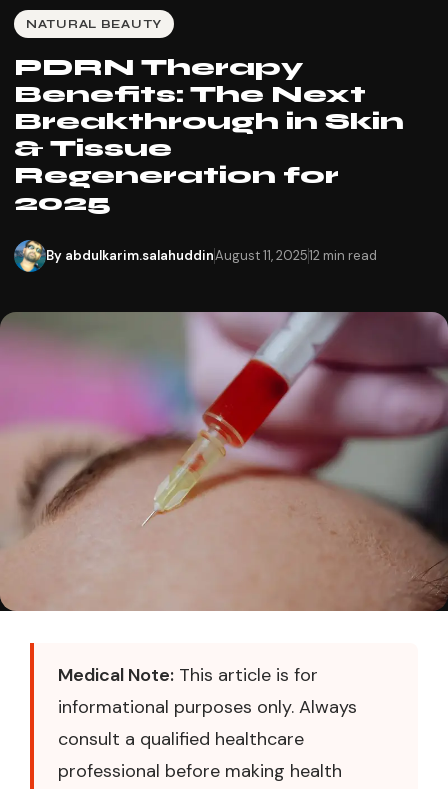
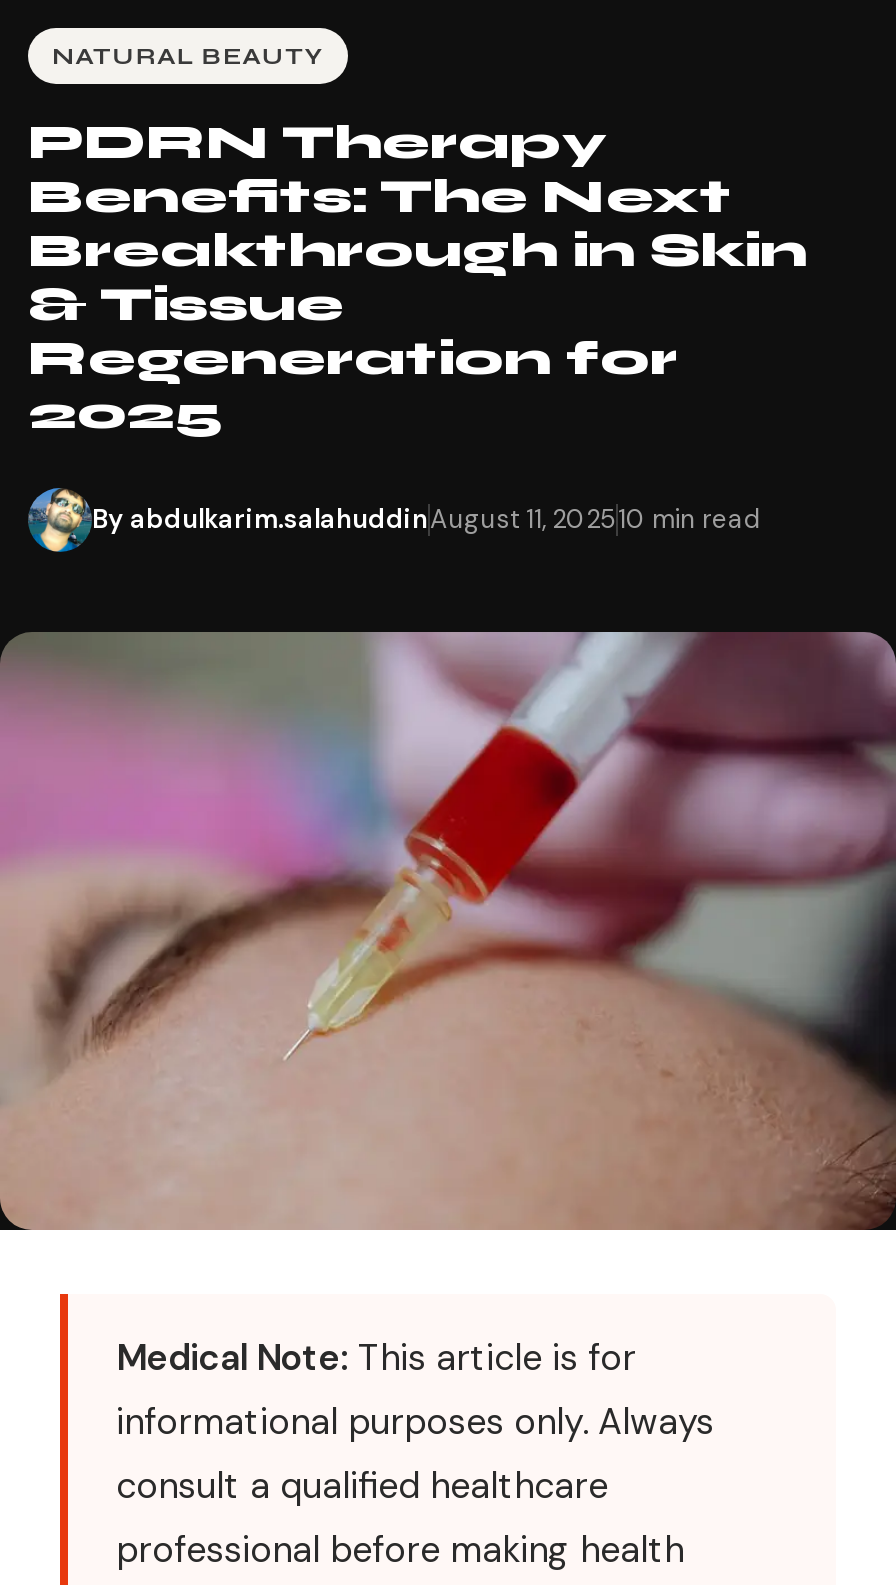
- By abdulkarim.salahuddinAugust 11, 202512 min read
+ By abdulkarim.salahuddinAugust 11, 202510 min read
